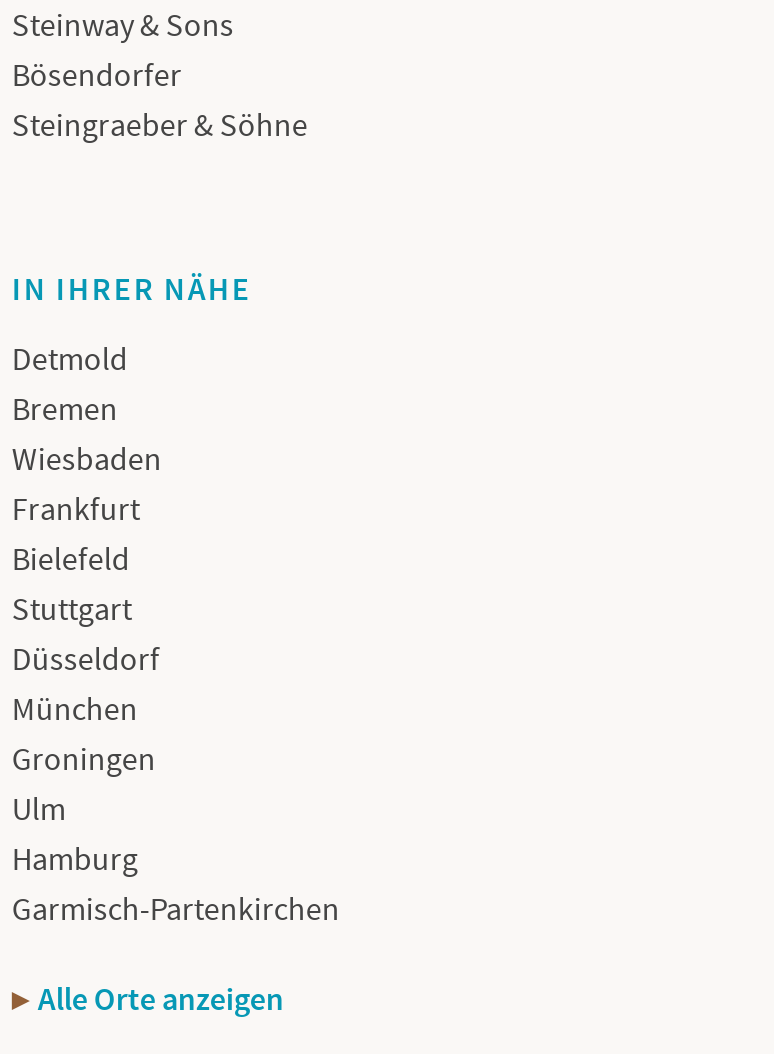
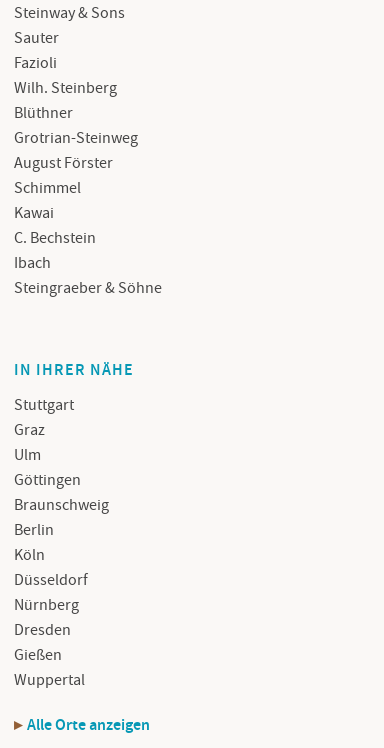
- Bösendorfer
+ Sauter
+ Fazioli
+ Wilh. Steinberg
+ Blüthner
+ Grotrian-Steinweg
+ August Förster
+ Schimmel
+ Kawai
+ C. Bechstein
+ Ibach

- Detmold
- Bremen
- Wiesbaden
- Frankfurt
- Bielefeld

- Düsseldorf
- München
- Groningen
+ Graz

- Hamburg
- Garmisch-Partenkirchen
+ Göttingen
+ Braunschweig
+ Berlin
+ Köln
+ Düsseldorf
+ Nürnberg
+ Dresden
+ Gießen
+ Wuppertal
